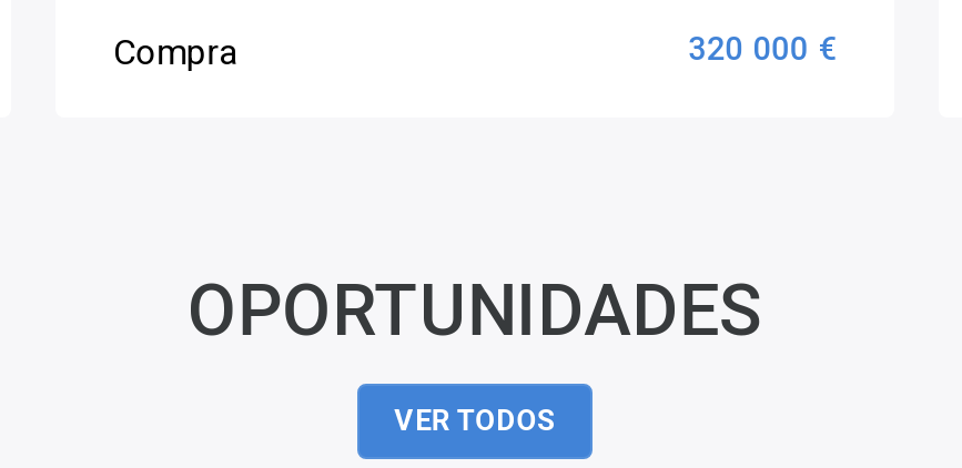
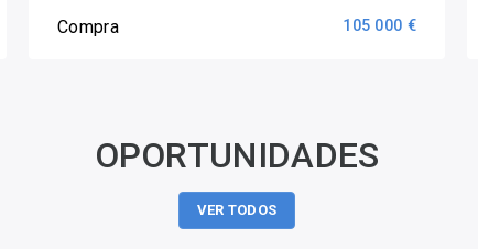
- 320 000 €
+ 105 000 €
